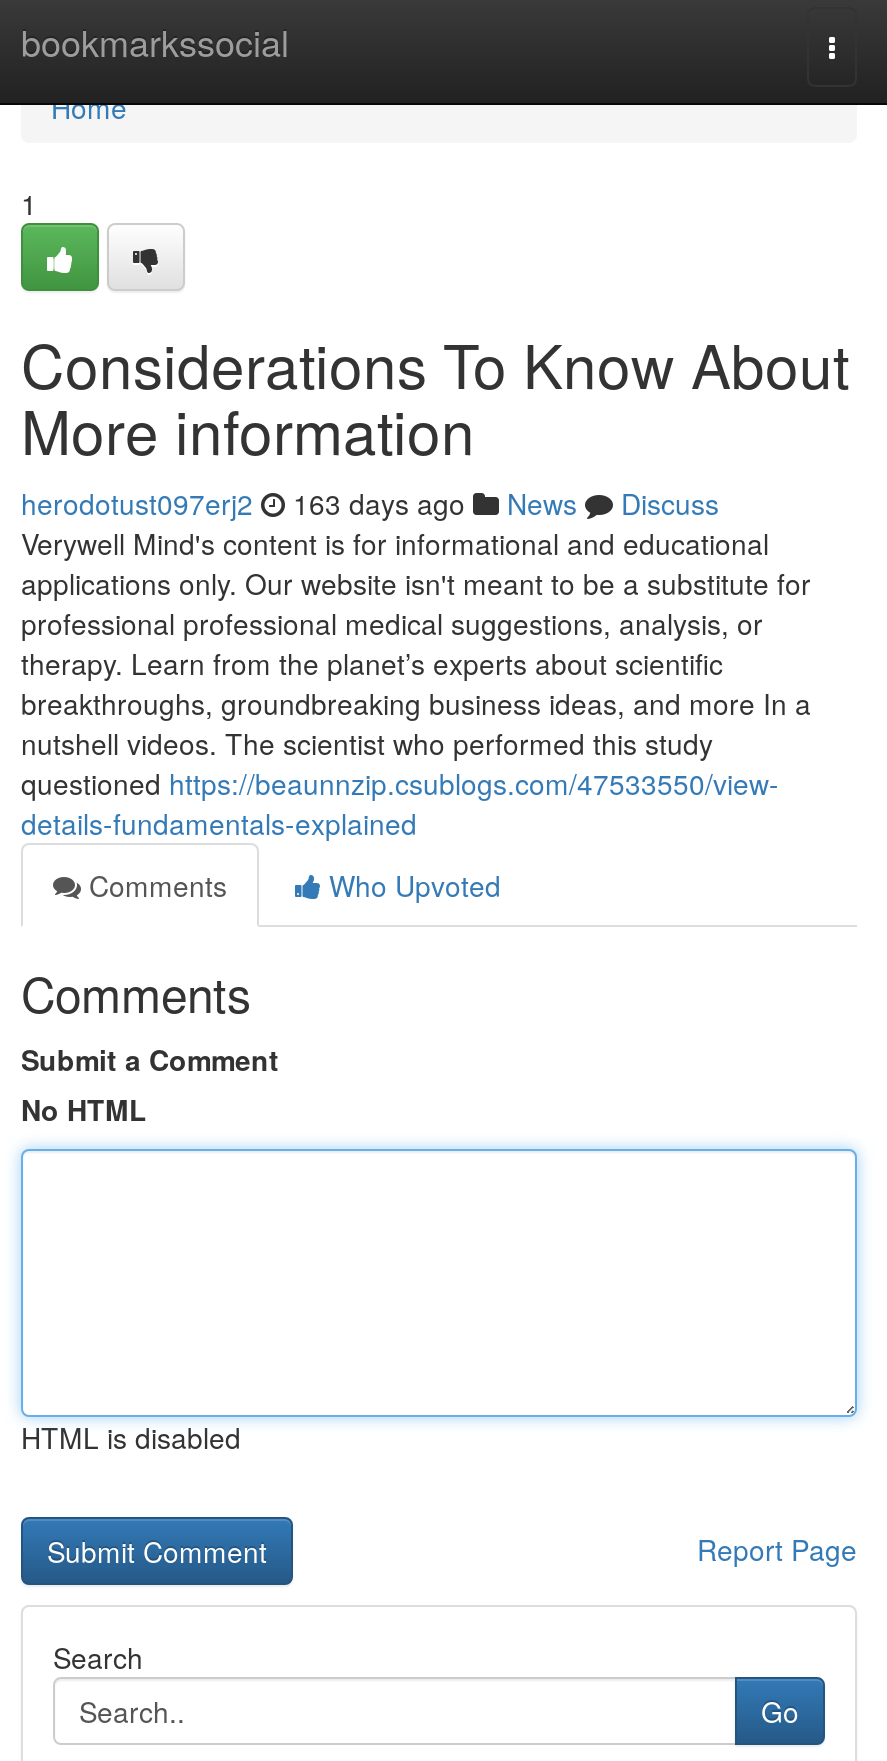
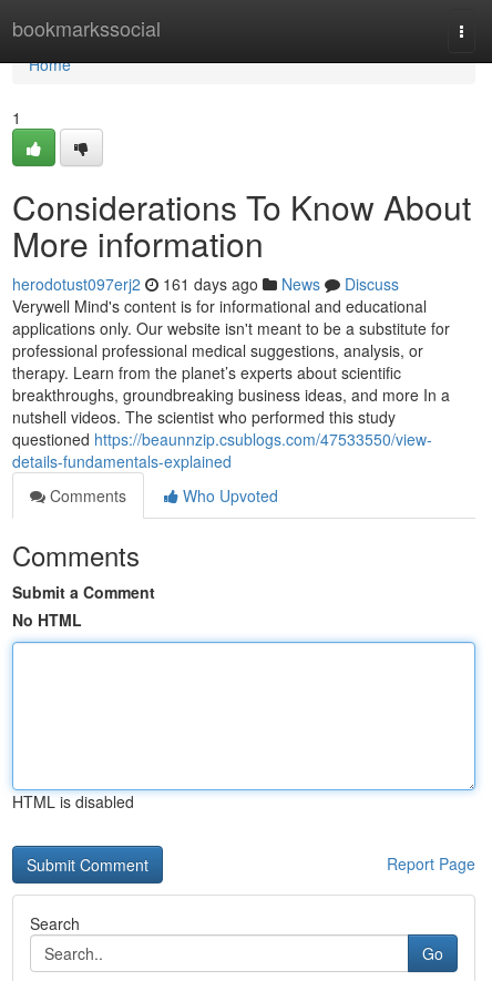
- herodotust097erj2 163 days ago News Discuss
+ herodotust097erj2 161 days ago News Discuss
